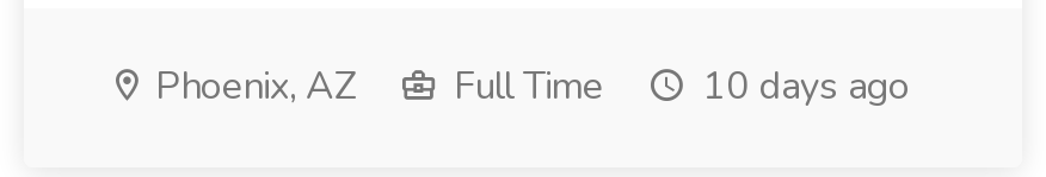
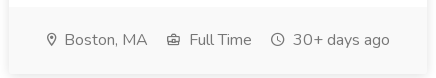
- Phoenix, AZ
+ Boston, MA

- 10 days ago
+ 30+ days ago
